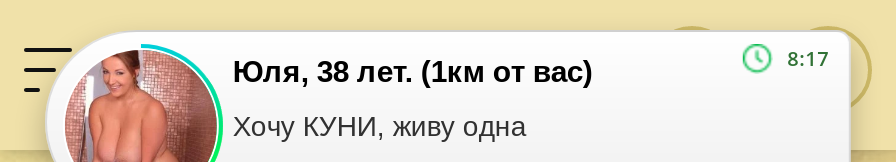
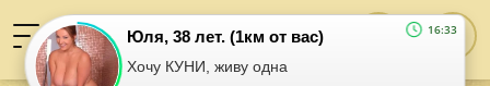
- 8:17
+ 16:33
